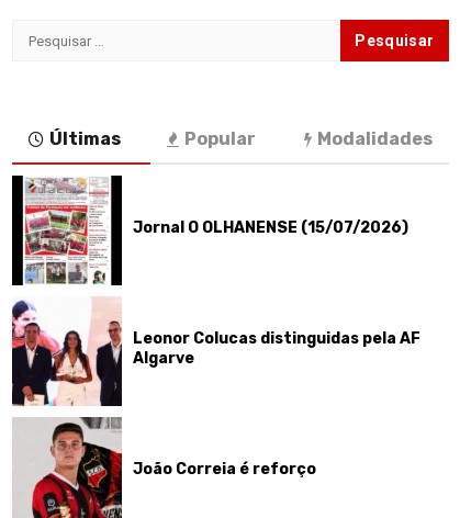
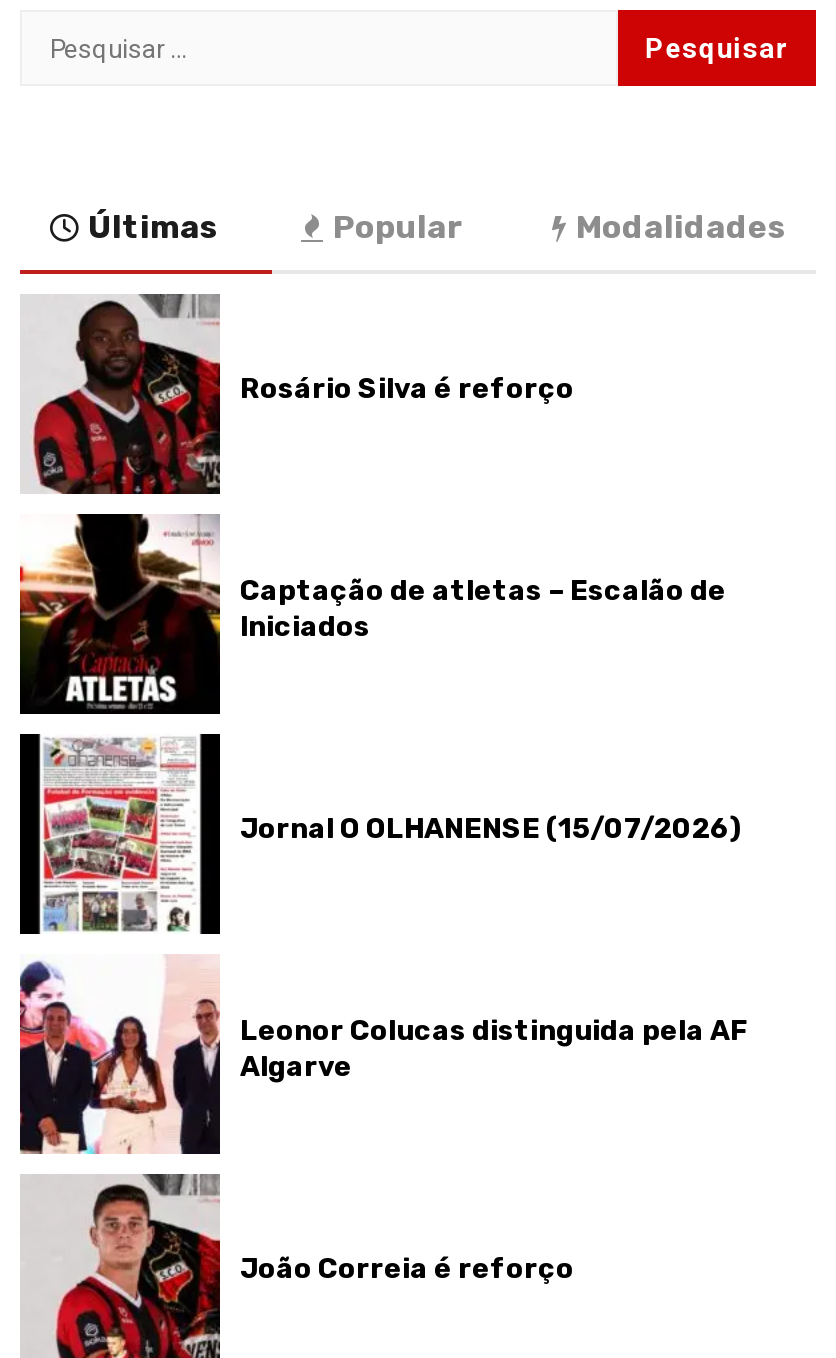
+ [image]
+ Captação de atletas – Escalão de
+ Iniciados

+ [image]
+ Rosário Silva é reforço

- Leonor Colucas distinguidas pela AF
+ Leonor Colucas distinguida pela AF
